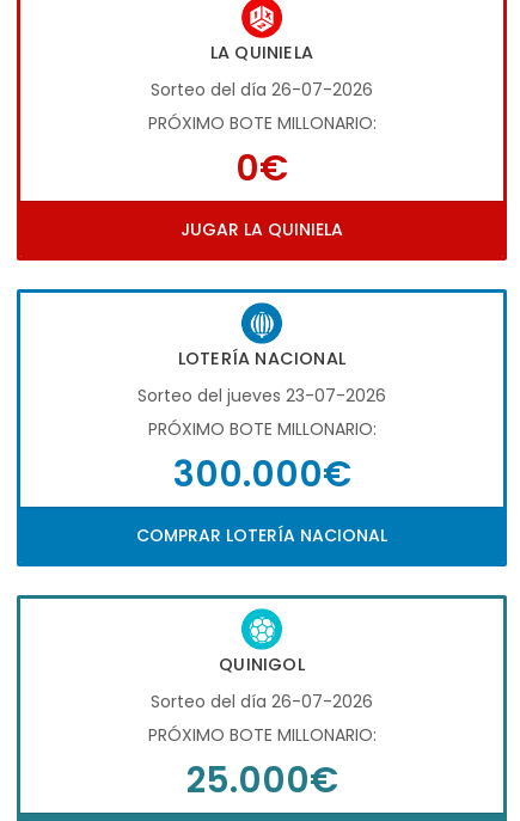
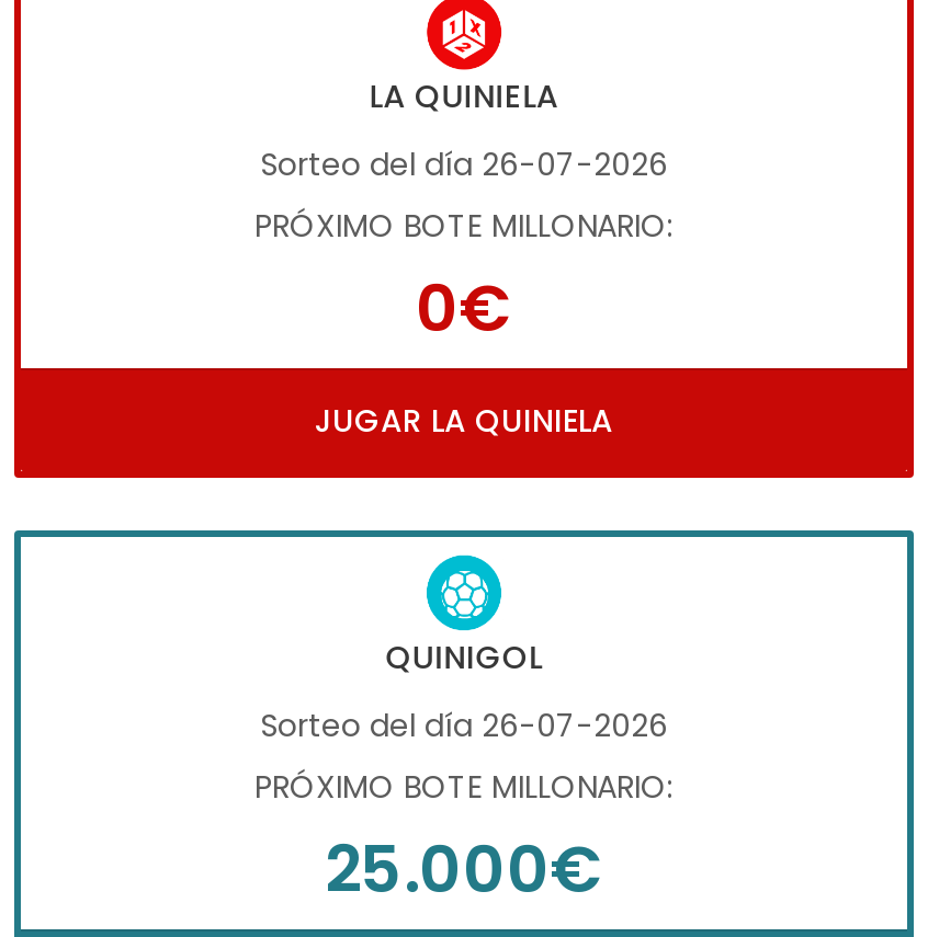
- [image]
- LOTERÍA NACIONAL
- Sorteo del jueves 23-07-2026
- PRÓXIMO BOTE MILLONARIO:
- 300.000€
- COMPRAR LOTERÍA NACIONAL
